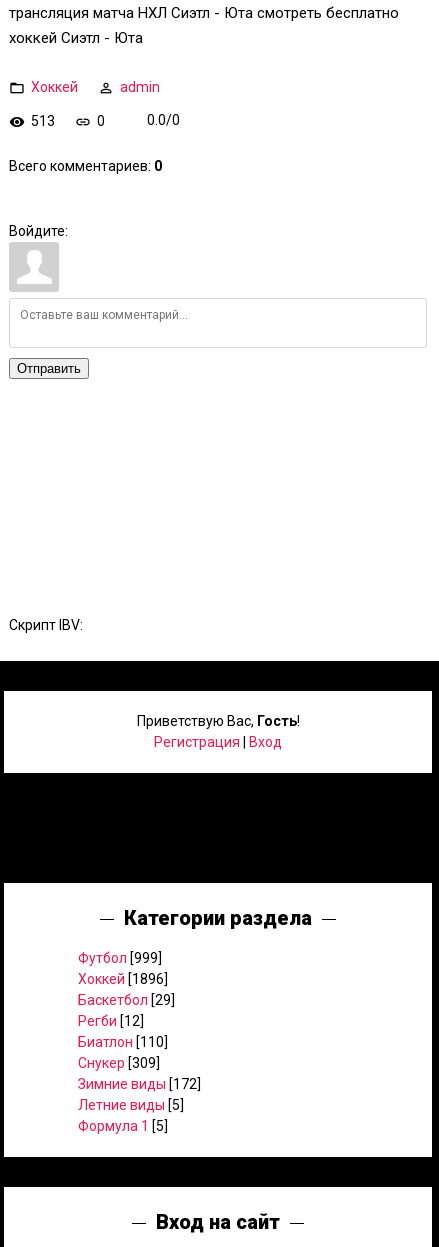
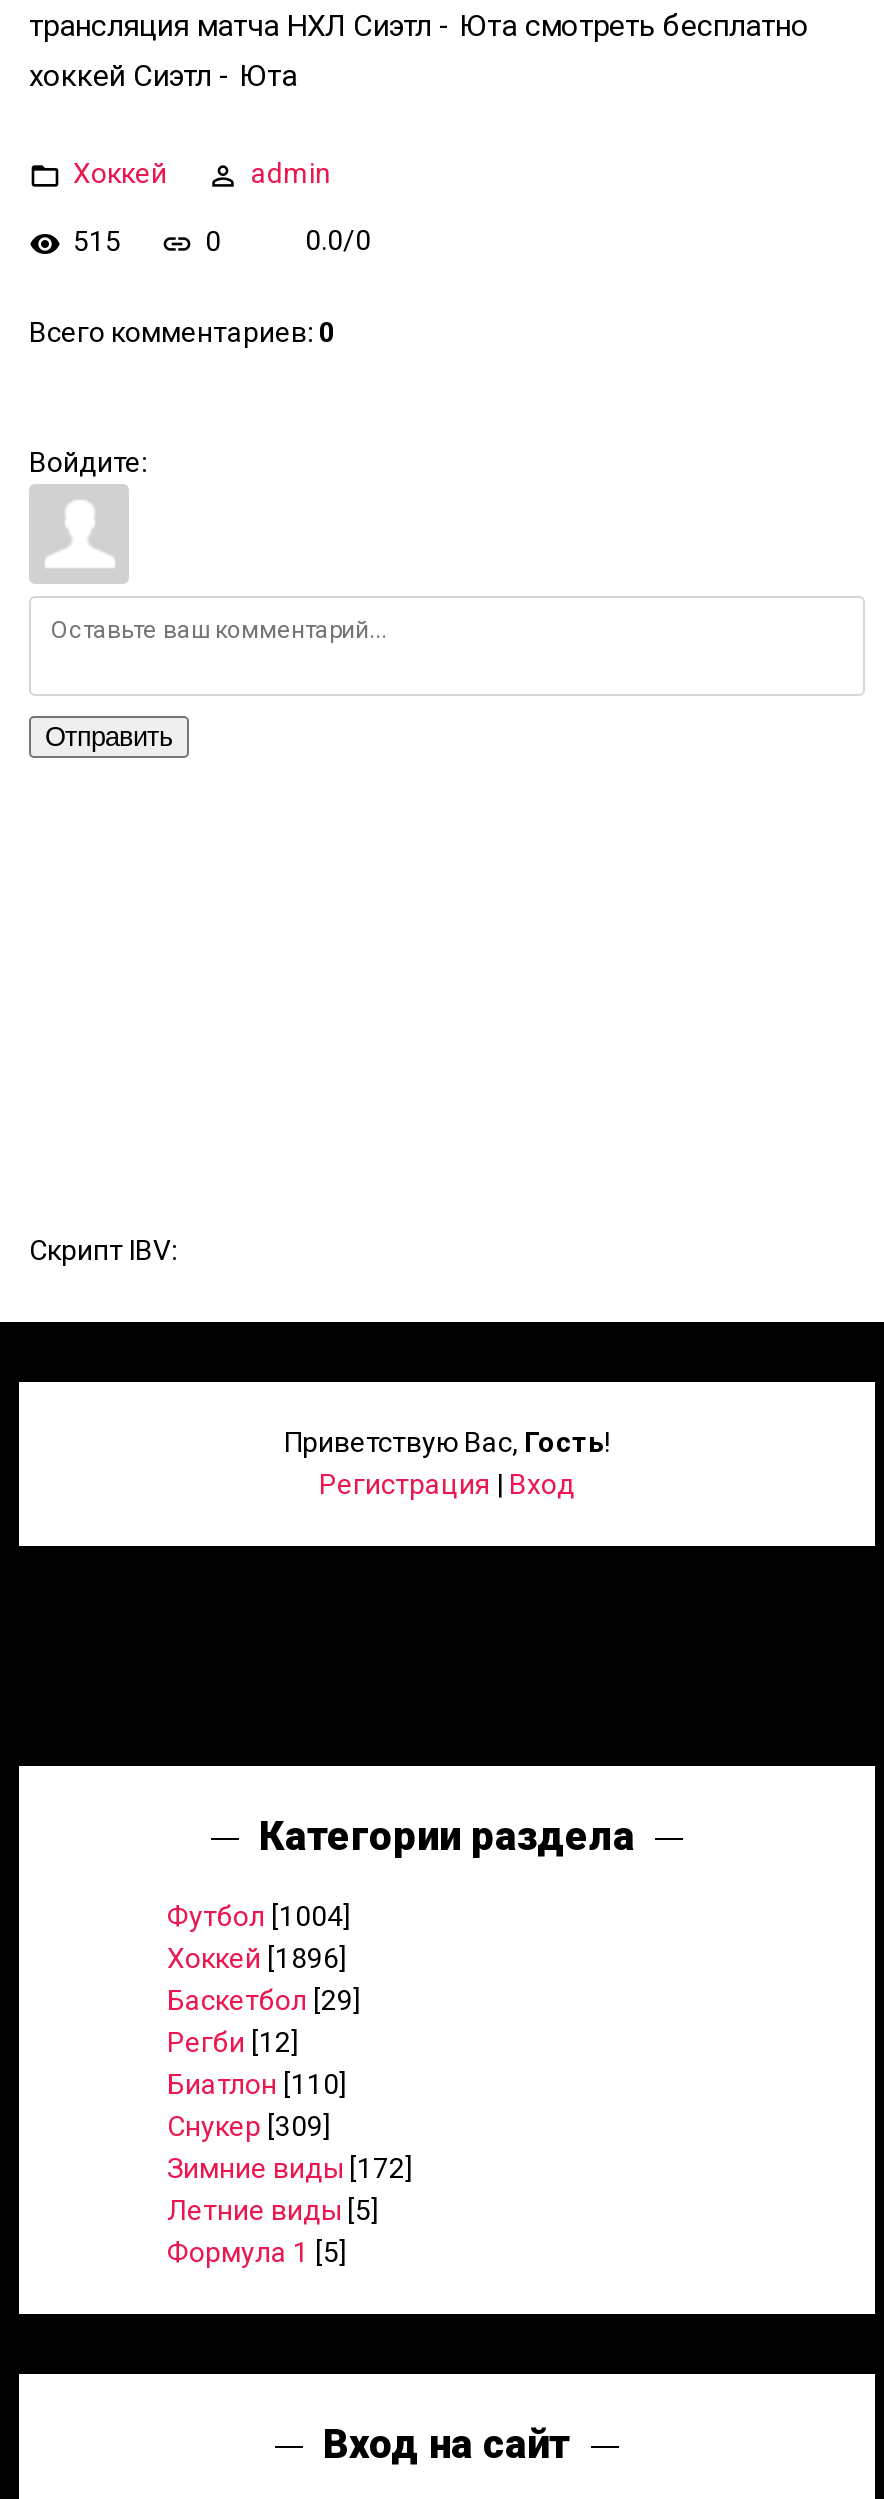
- 513
+ 515

- Футбол [999]
+ Футбол [1004]
